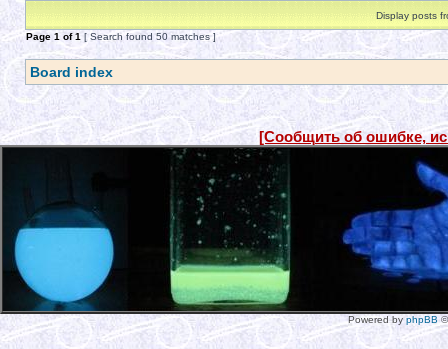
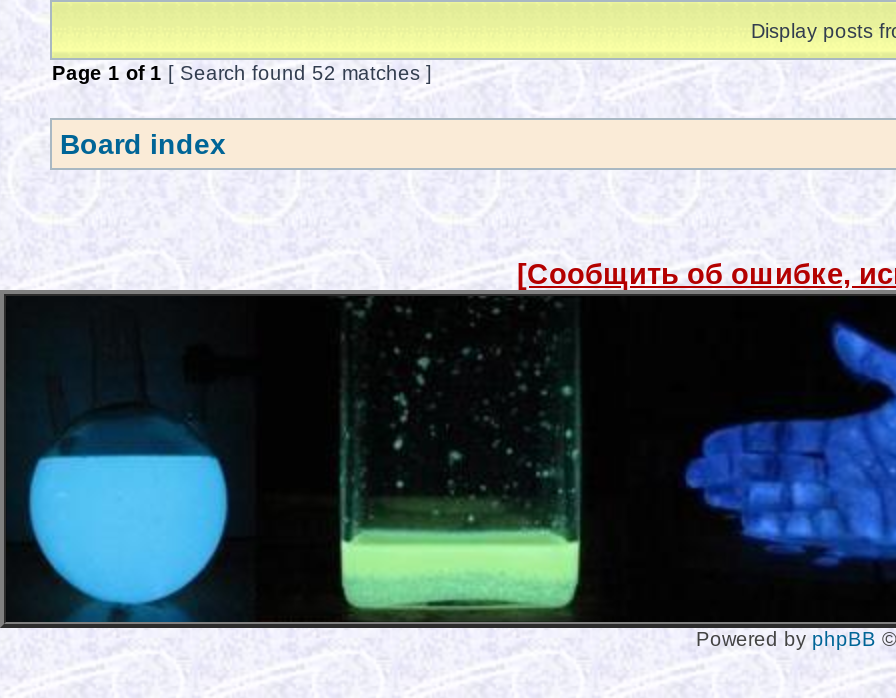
- Page 1 of 1 [ Search found 50 matches ]
+ Page 1 of 1 [ Search found 52 matches ]
